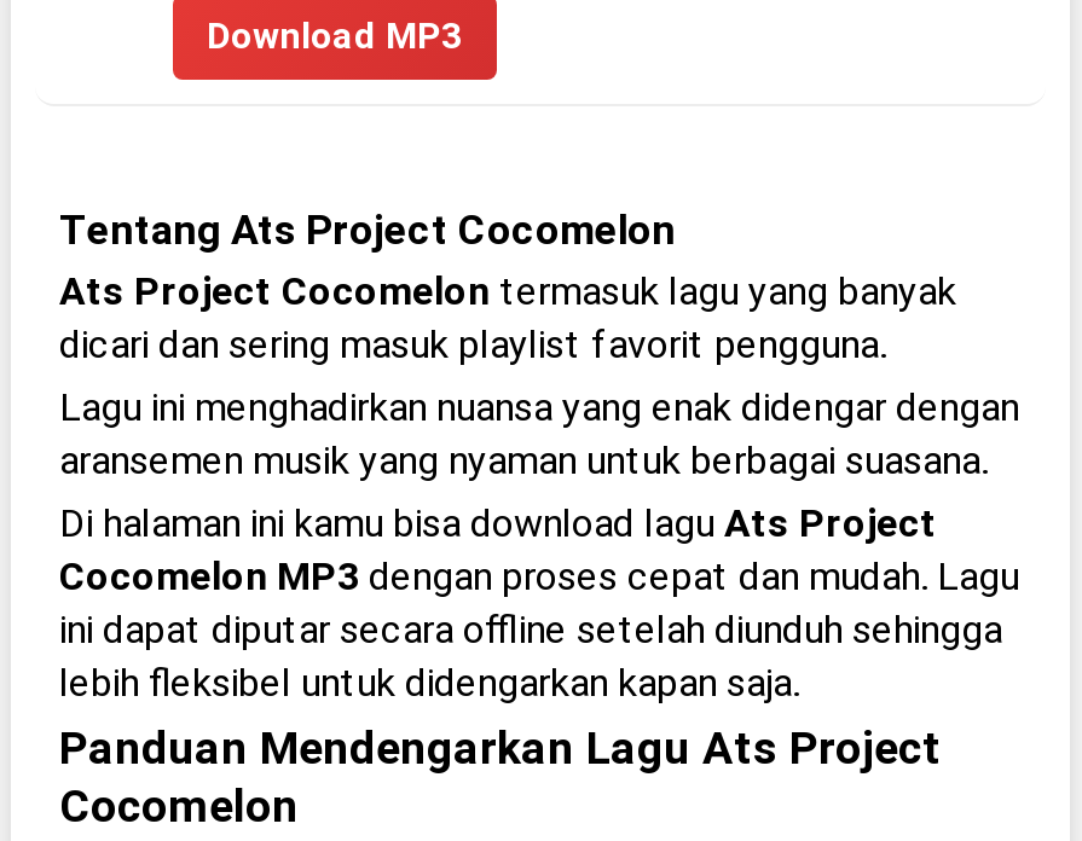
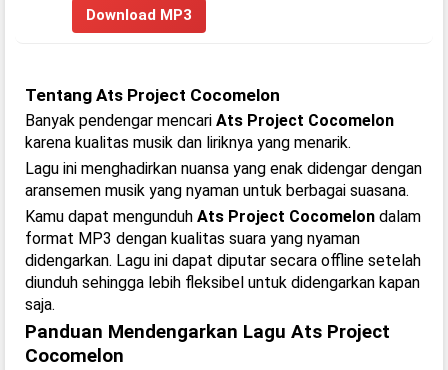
- Ats Project Cocomelon termasuk lagu yang banyak
- dicari dan sering masuk playlist favorit pengguna.
+ Banyak pendengar mencari Ats Project Cocomelon
+ karena kualitas musik dan liriknya yang menarik.

- Di halaman ini kamu bisa download lagu Ats Project
- Cocomelon MP3 dengan proses cepat dan mudah. Lagu
- ini dapat diputar secara offline setelah diunduh sehingga
- lebih fleksibel untuk didengarkan kapan saja.
+ Kamu dapat mengunduh Ats Project Cocomelon dalam
+ format MP3 dengan kualitas suara yang nyaman
+ didengarkan. Lagu ini dapat diputar secara offline setelah
+ diunduh sehingga lebih fleksibel untuk didengarkan kapan
+ saja.
